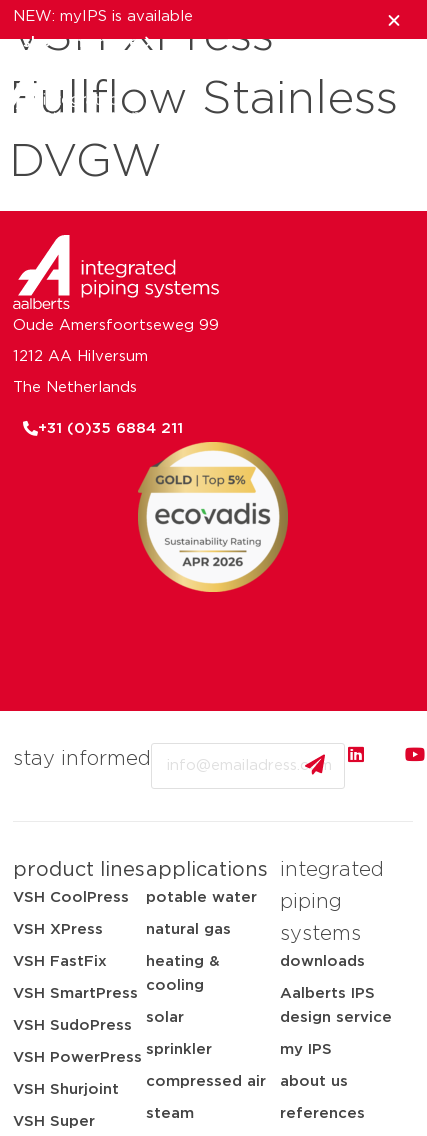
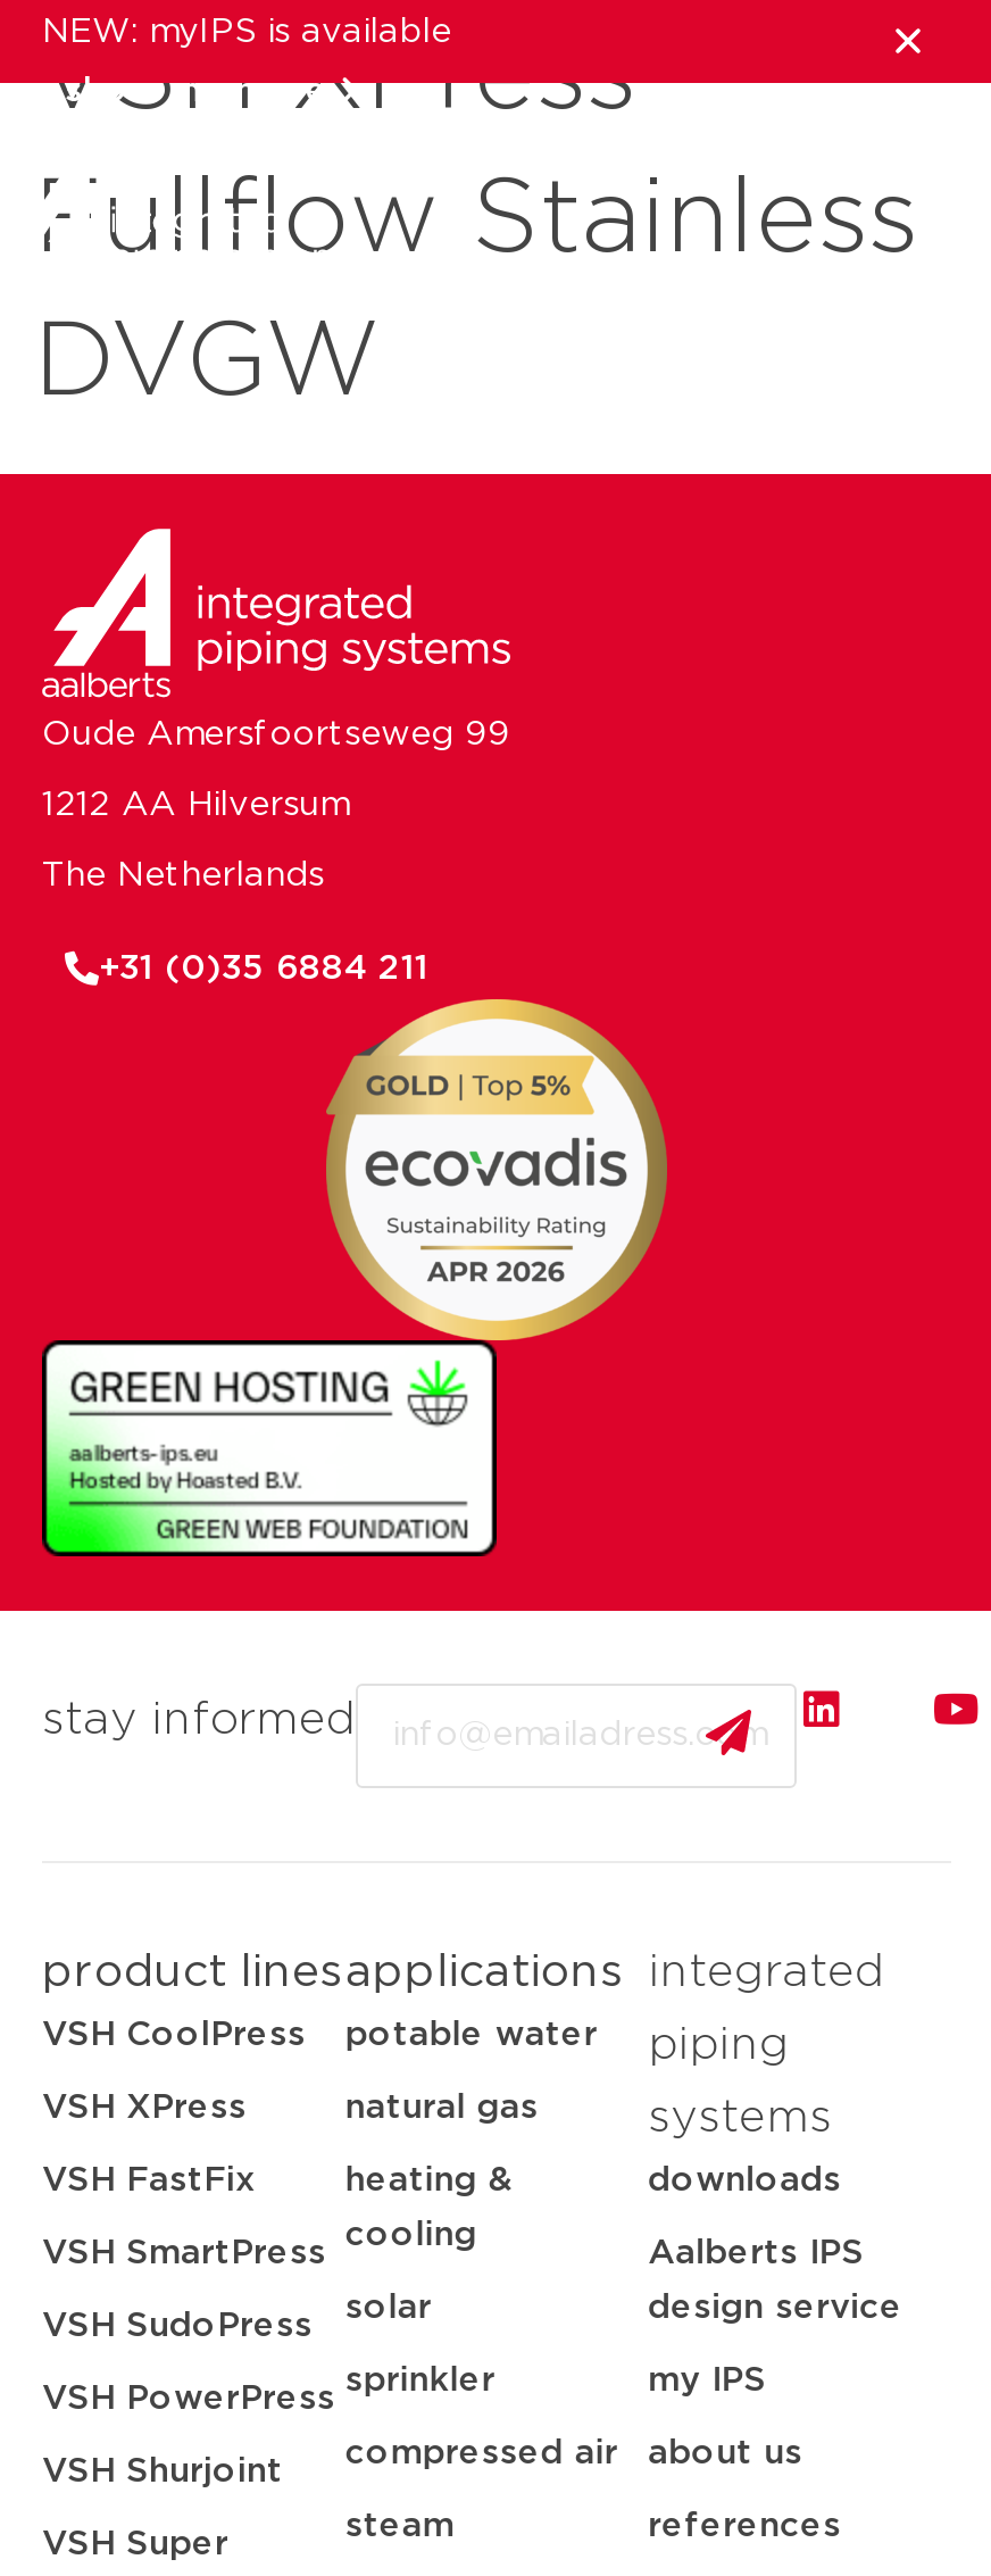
+ [image]
